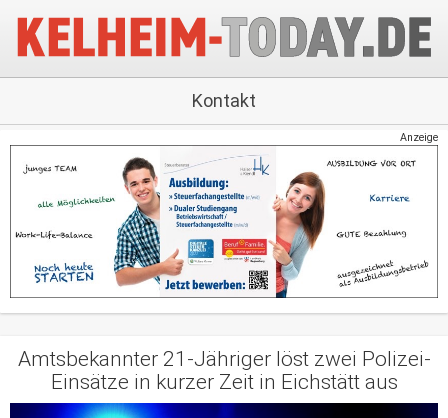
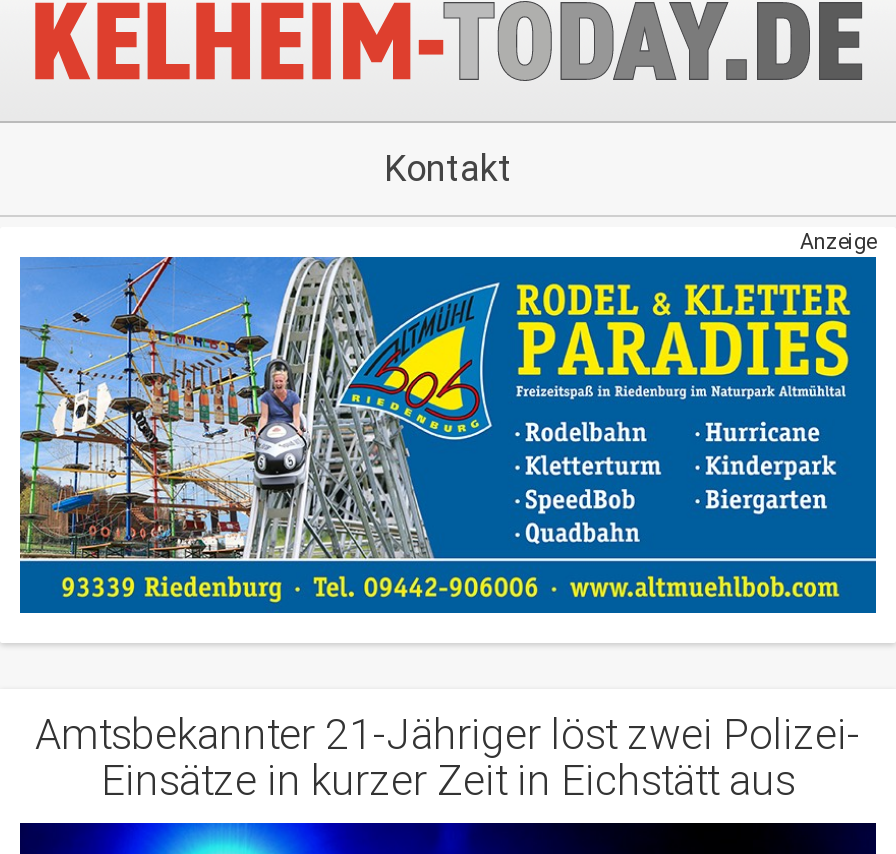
- [image]
+ [image]
